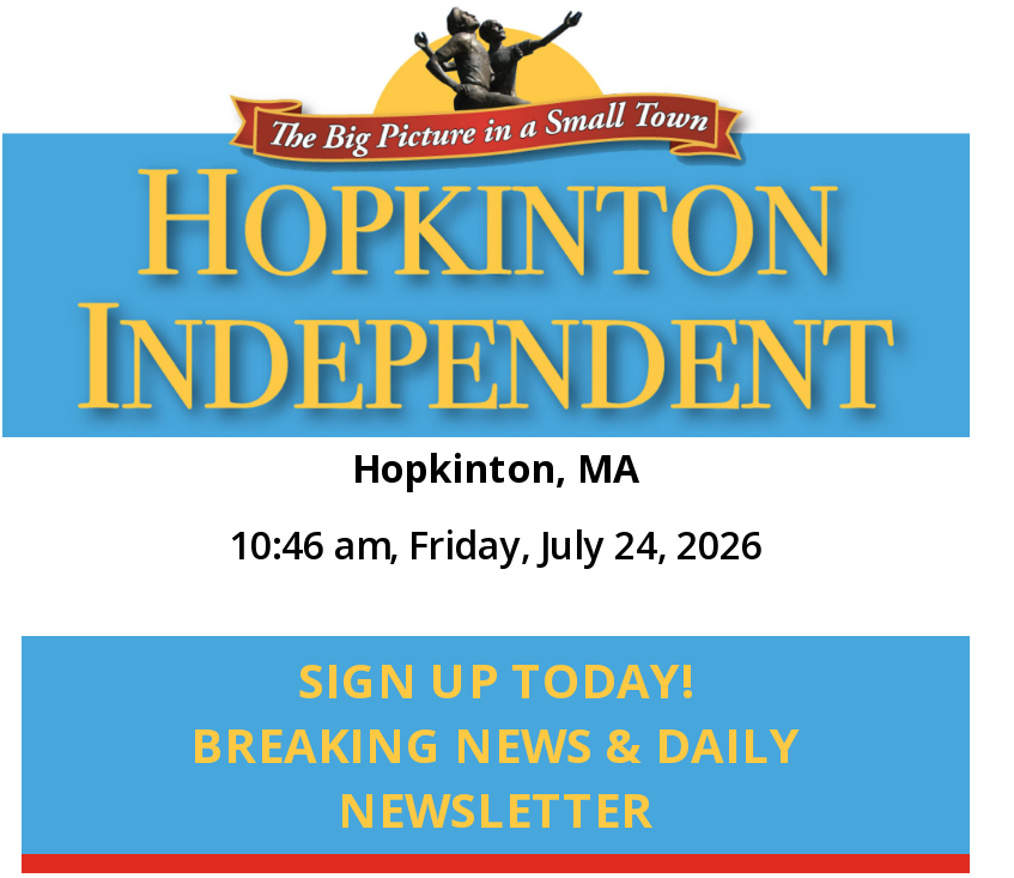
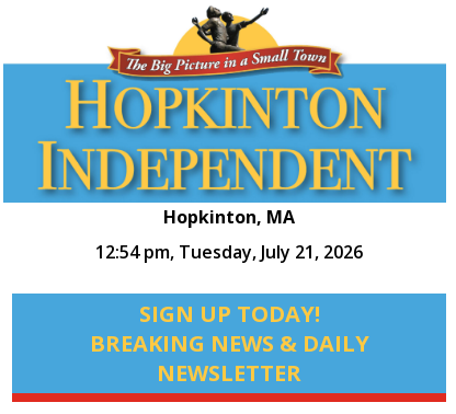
- 10:46 am, Friday, July 24, 2026
+ 12:54 pm, Tuesday, July 21, 2026
